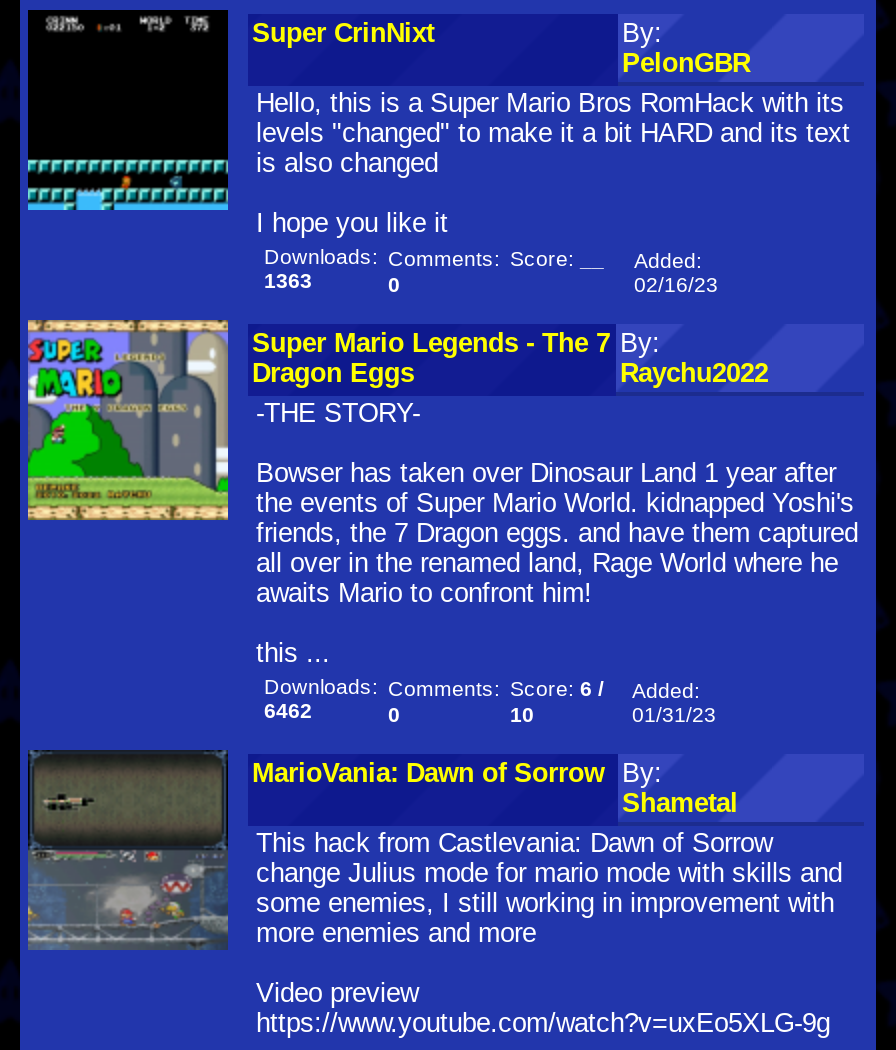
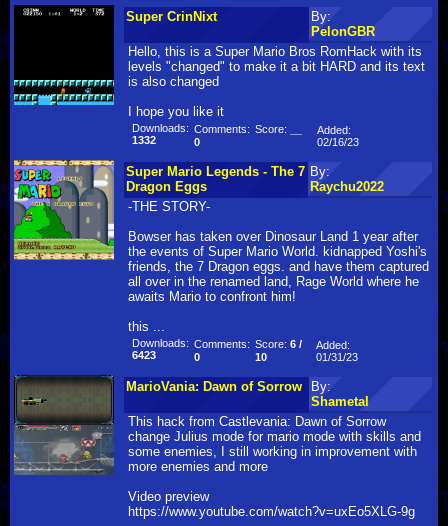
- 1363
+ 1332

- 6462
+ 6423
